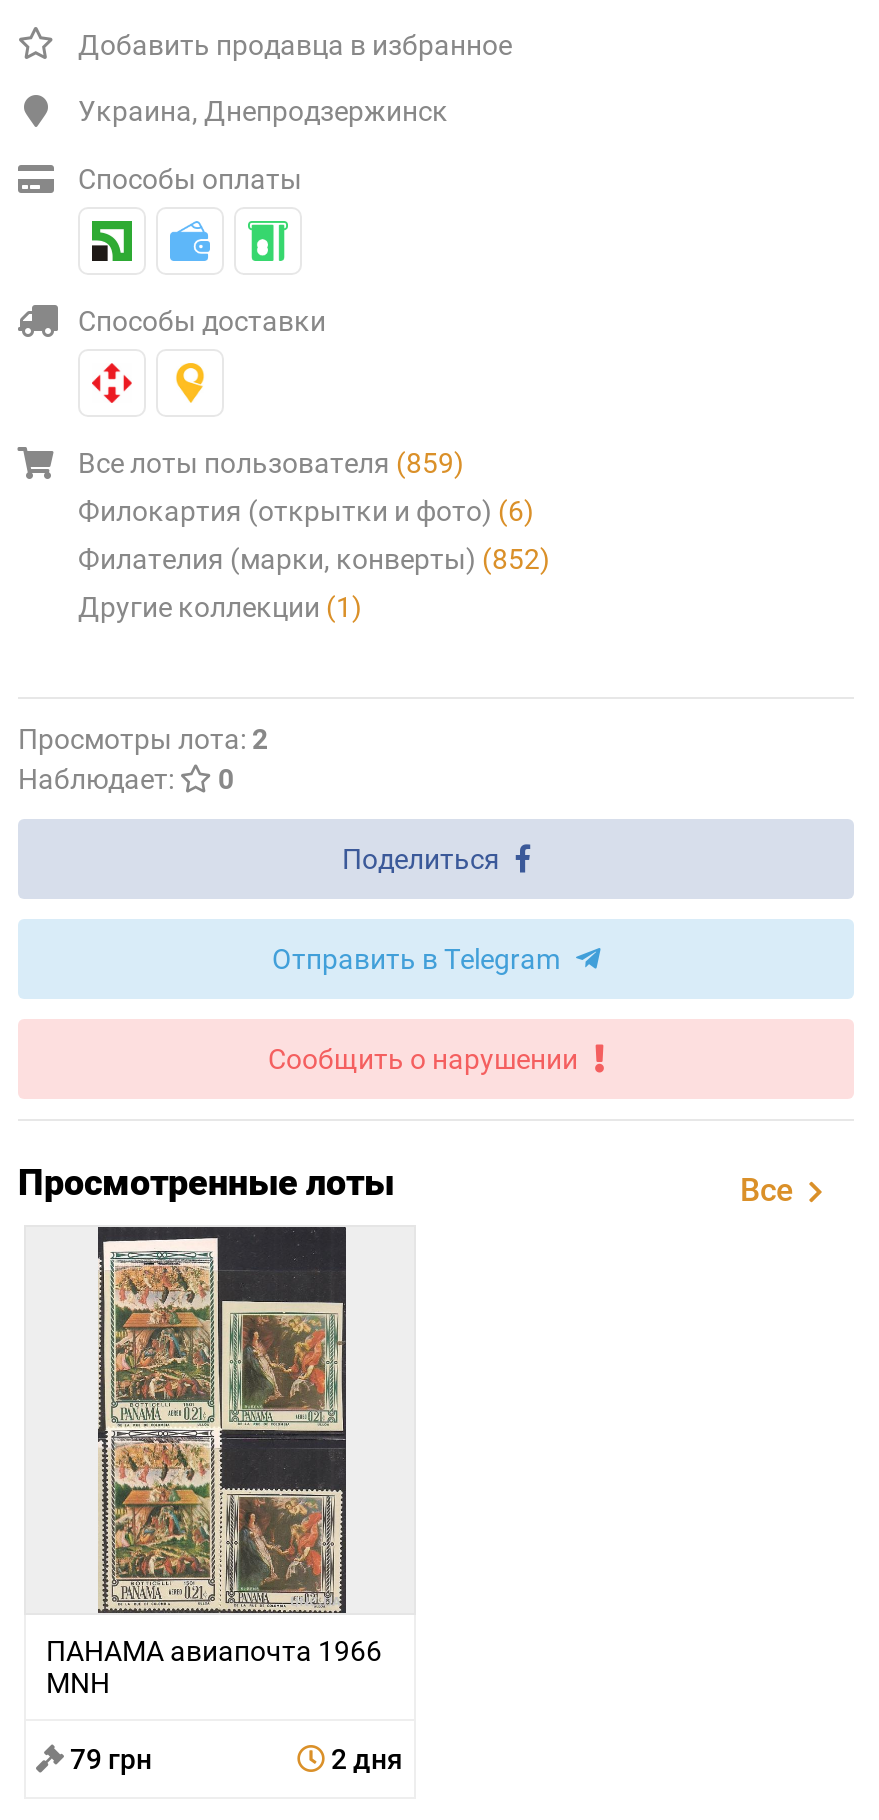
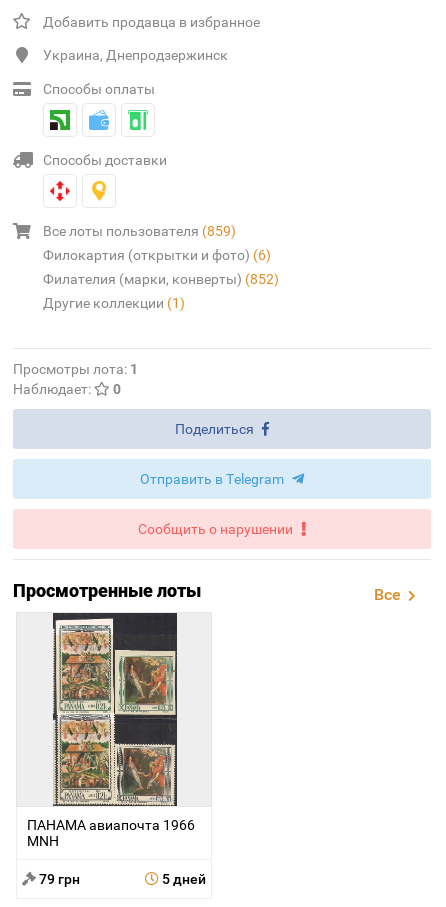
- Просмотры лота: 2
+ Просмотры лота: 1

- 2 дня
+ 5 дней
